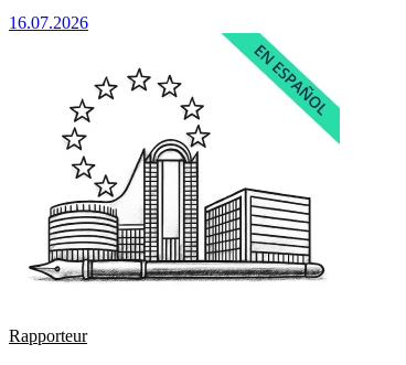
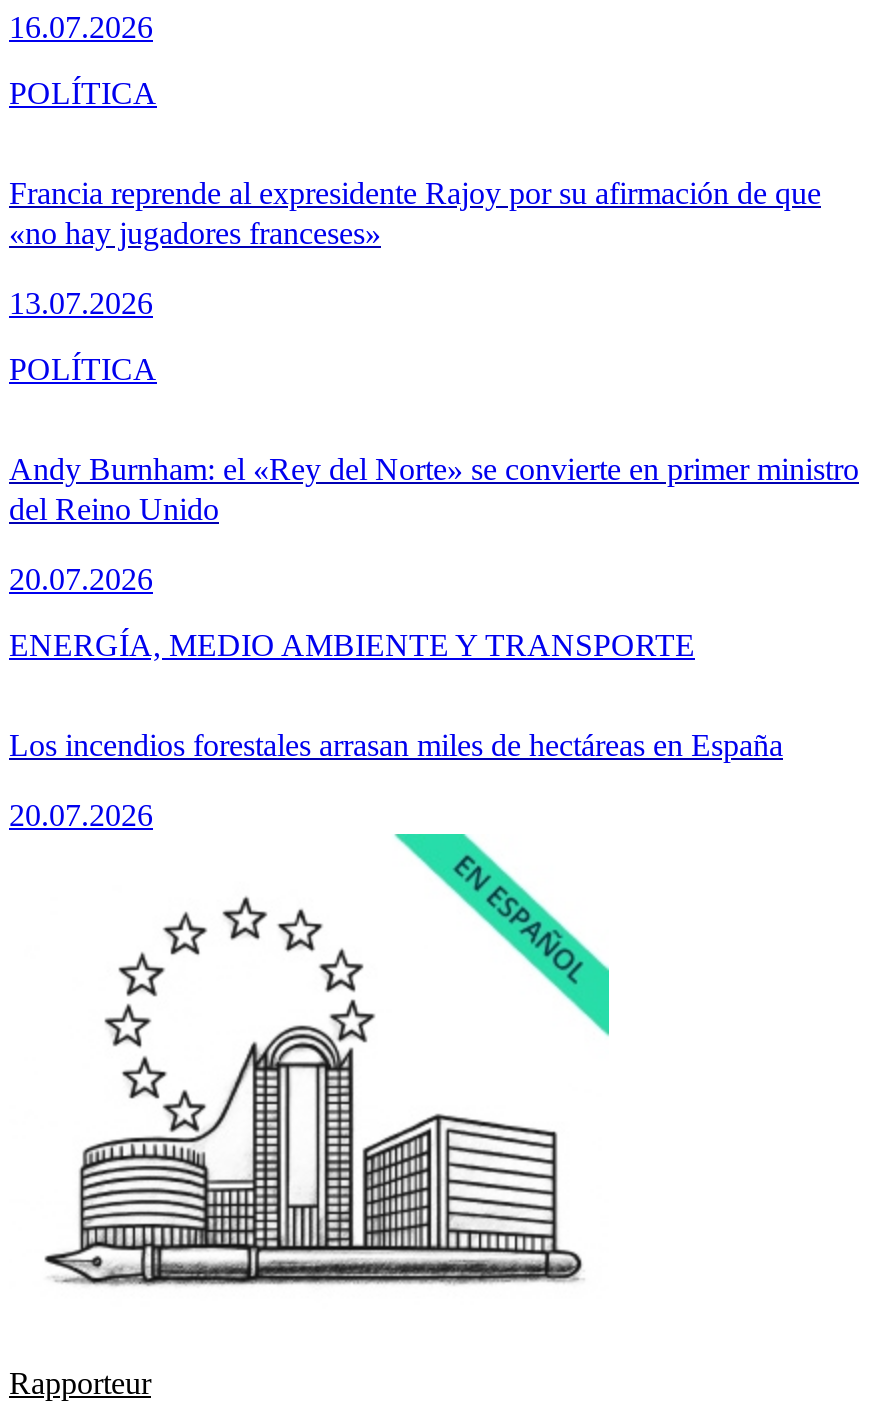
+ Francia reprende al expresidente Rajoy por su afirmación de que
+ «no hay jugadores franceses»
+ 13.07.2026

+ POLÍTICA

+ Andy Burnham: el «Rey del Norte» se convierte en primer ministro
+ del Reino Unido
+ 20.07.2026

+ POLÍTICA

+ Los incendios forestales arrasan miles de hectáreas en España
+ 20.07.2026

+ ENERGÍA, MEDIO AMBIENTE Y TRANSPORTE
